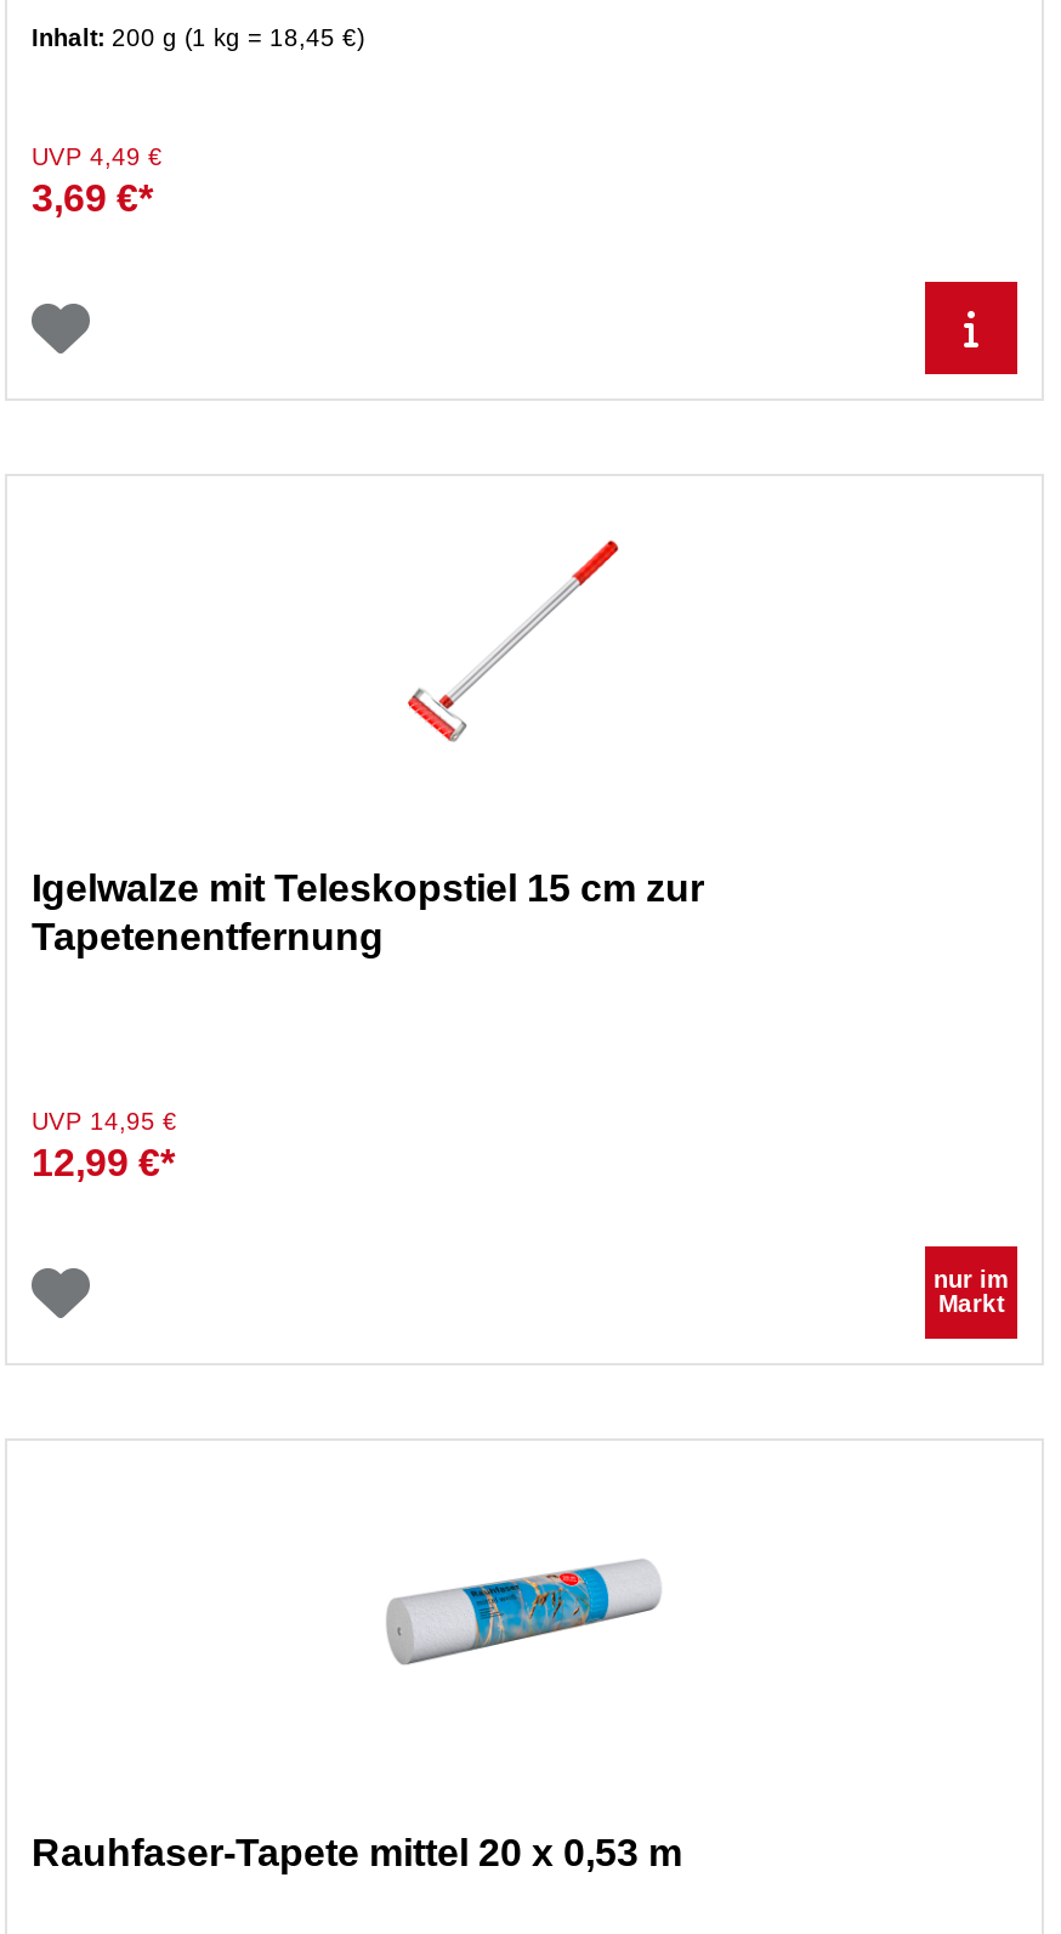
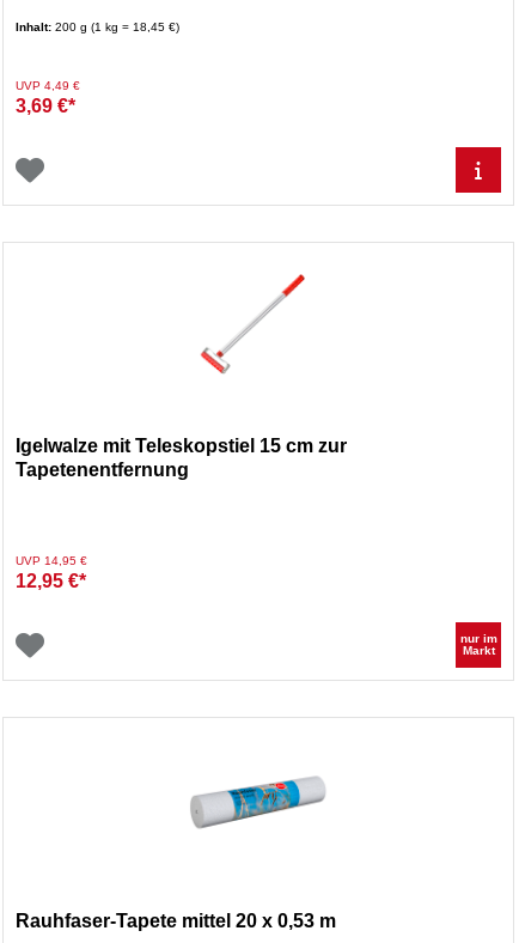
- 12,99 €*
+ 12,95 €*
